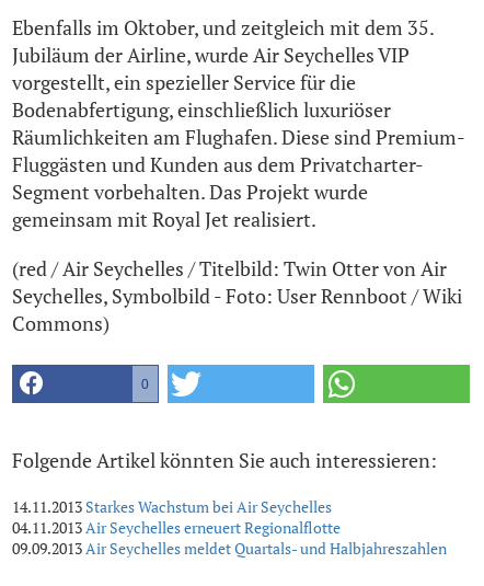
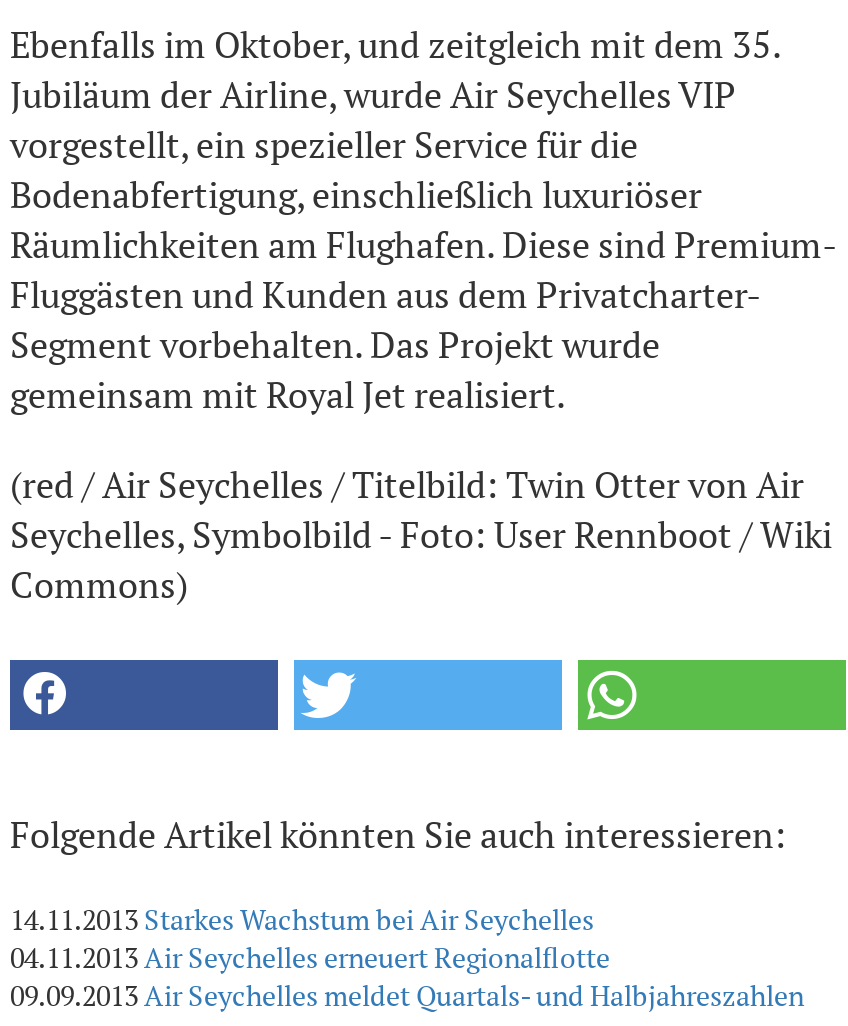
- 0
